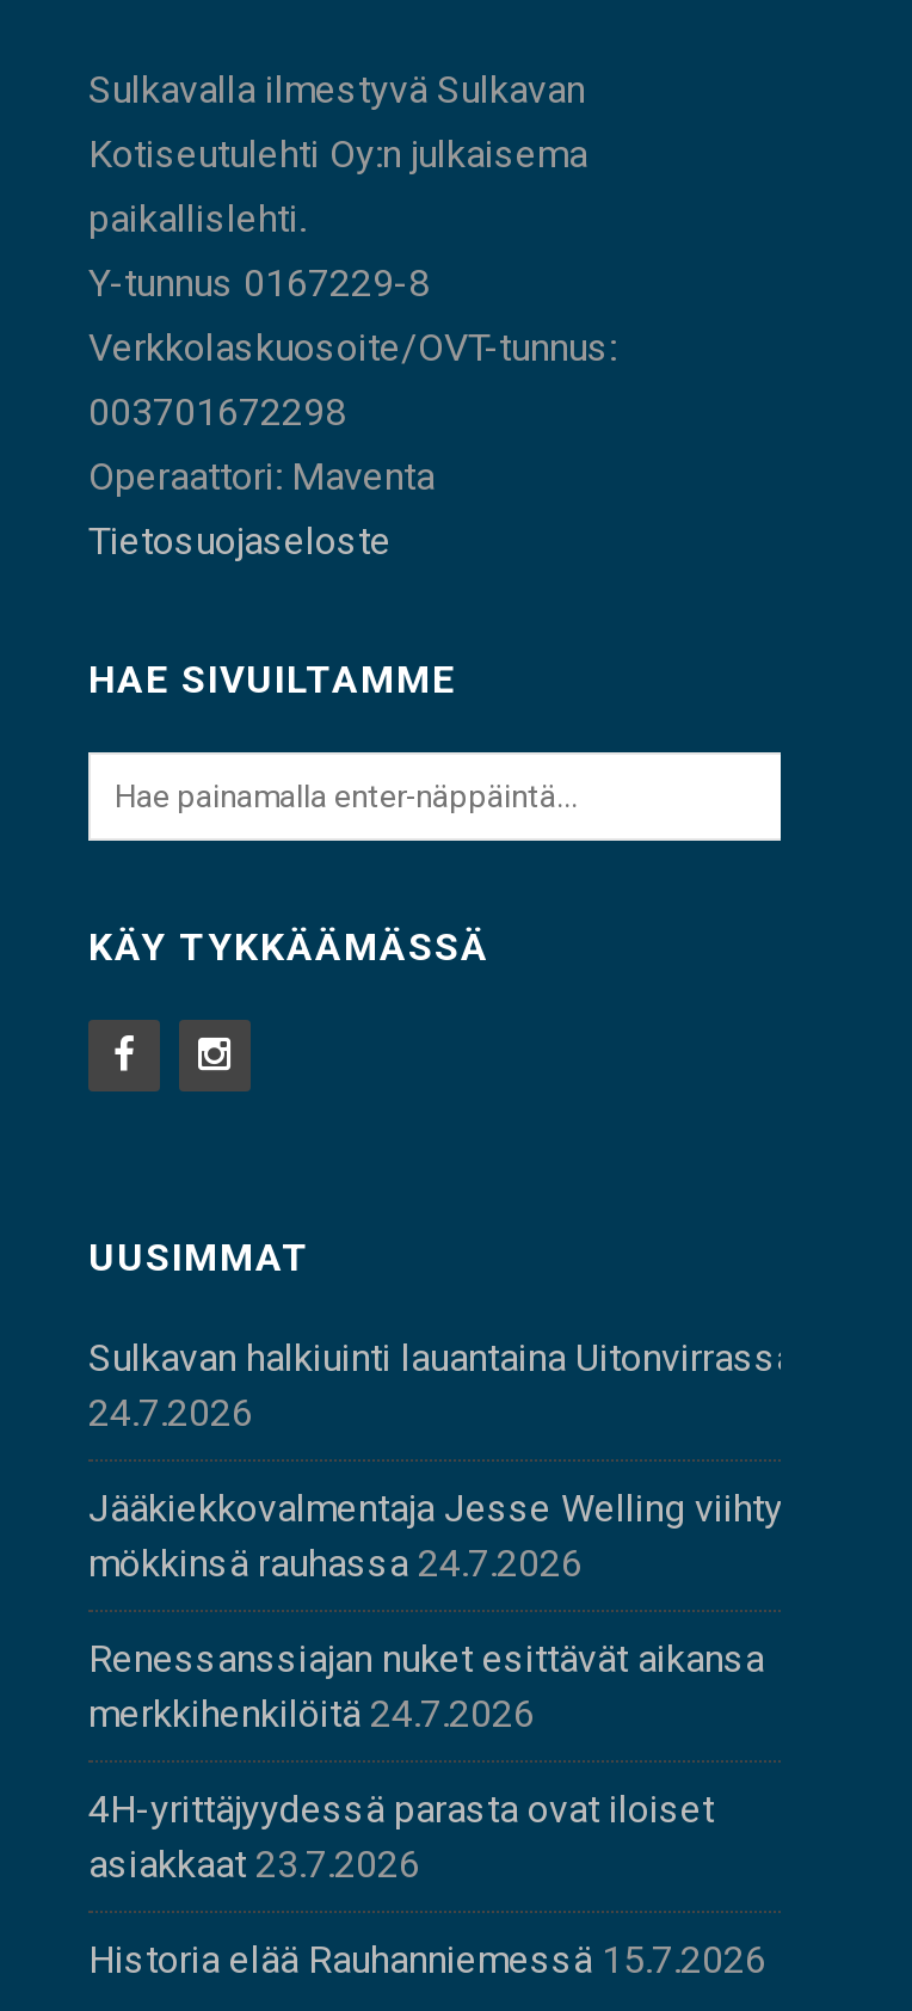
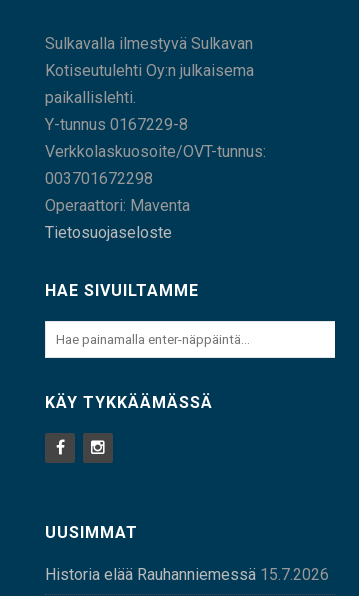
- Sulkavan halkiuinti lauantaina Uitonvirrassa
- 24.7.2026
- Jääkiekkovalmentaja Jesse Welling viihtyy
- mökkinsä rauhassa 24.7.2026
- Renessanssiajan nuket esittävät aikansa
- merkkihenkilöitä 24.7.2026
- 4H-yrittäjyydessä parasta ovat iloiset
- asiakkaat 23.7.2026
